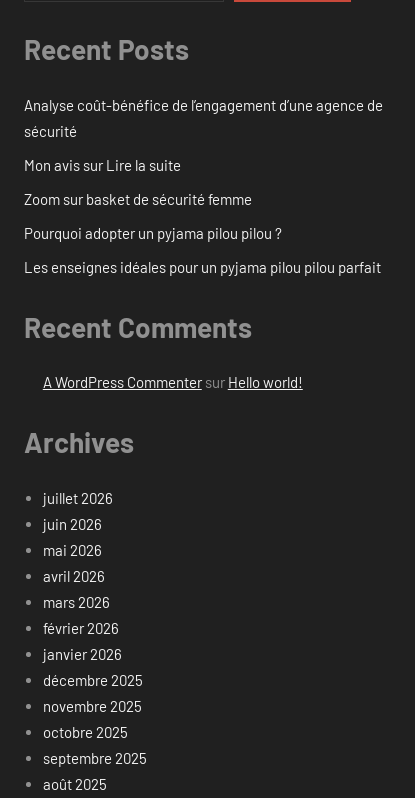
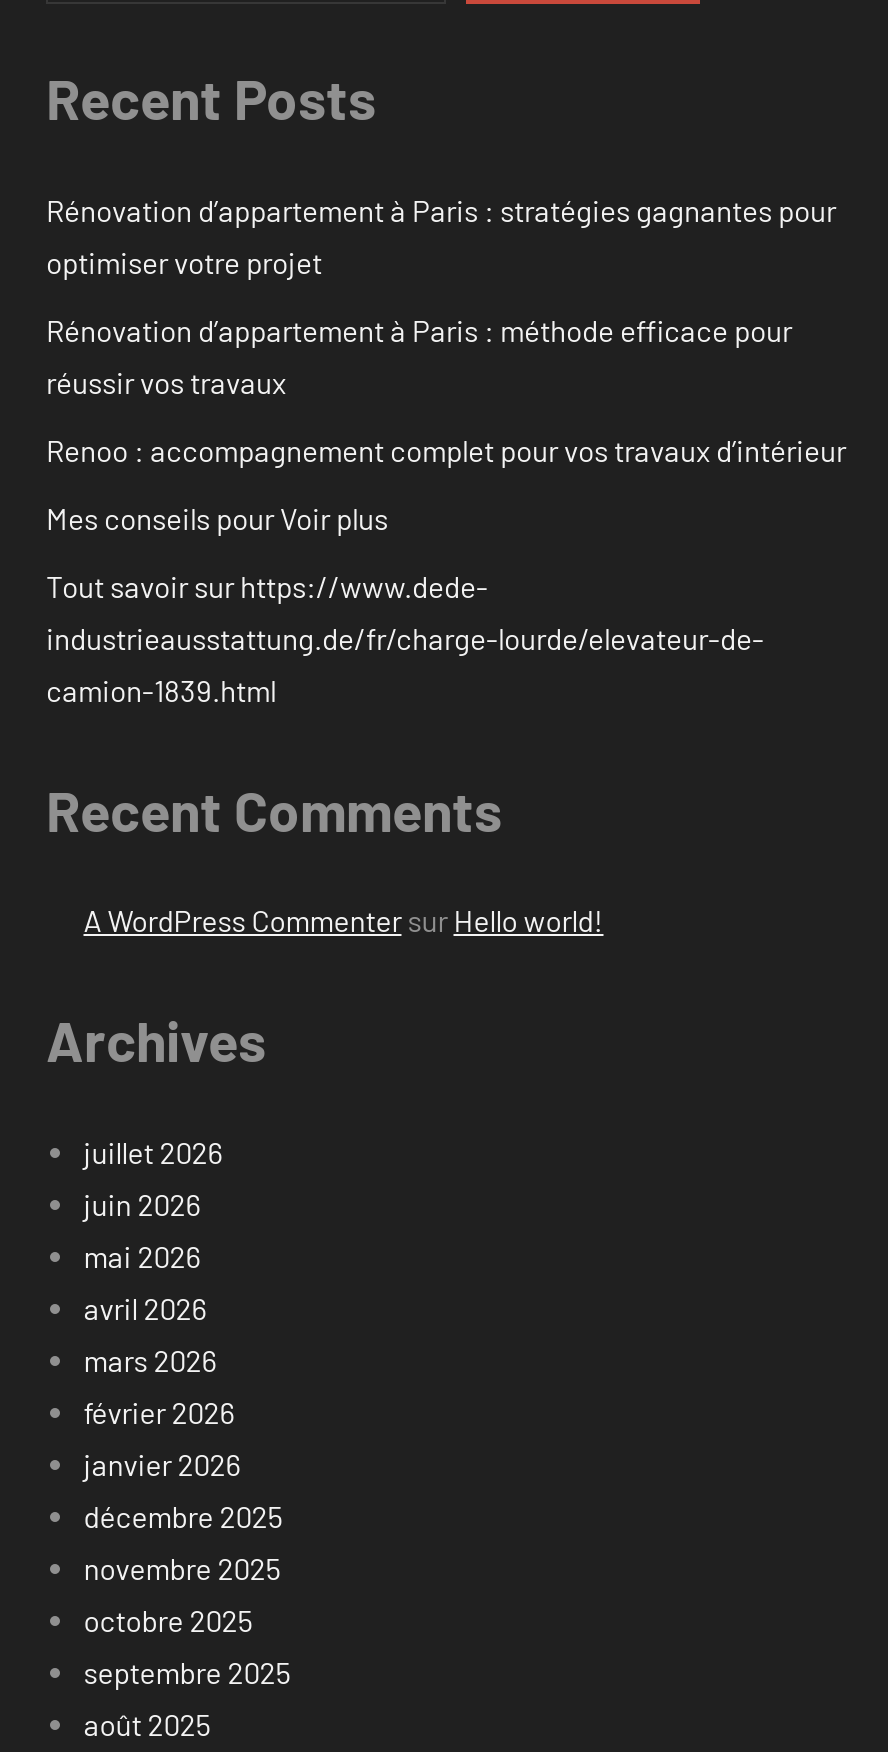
- Analyse coût-bénéfice de l’engagement d’une agence de
- sécurité
+ Rénovation d’appartement à Paris : stratégies gagnantes pour
+ optimiser votre projet

- Mon avis sur Lire la suite
+ Rénovation d’appartement à Paris : méthode efficace pour
+ réussir vos travaux

- Zoom sur basket de sécurité femme
+ Renoo : accompagnement complet pour vos travaux d’intérieur

- Pourquoi adopter un pyjama pilou pilou ?
+ Mes conseils pour Voir plus

- Les enseignes idéales pour un pyjama pilou pilou parfait
+ Tout savoir sur https://www.dede-
+ industrieausstattung.de/fr/charge-lourde/elevateur-de-
+ camion-1839.html
